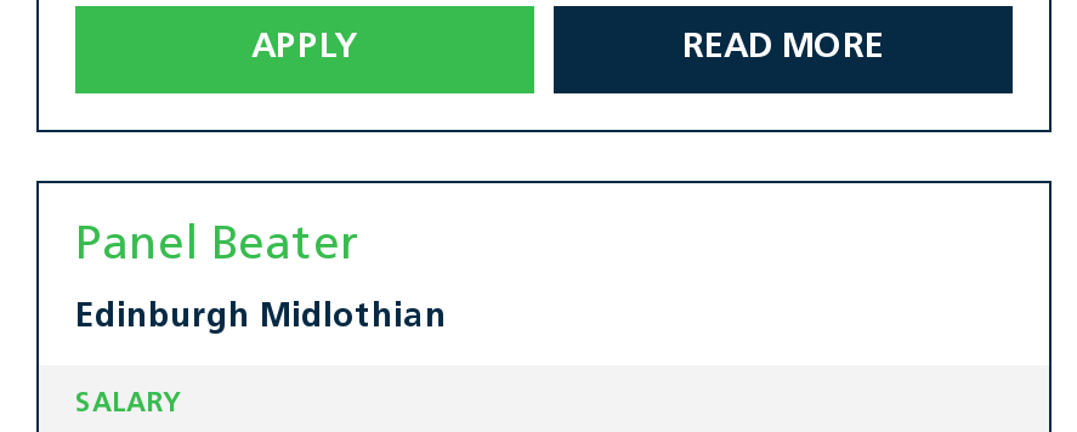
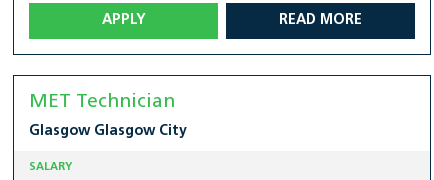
- Panel Beater
+ MET Technician

- Edinburgh Midlothian
+ Glasgow Glasgow City
